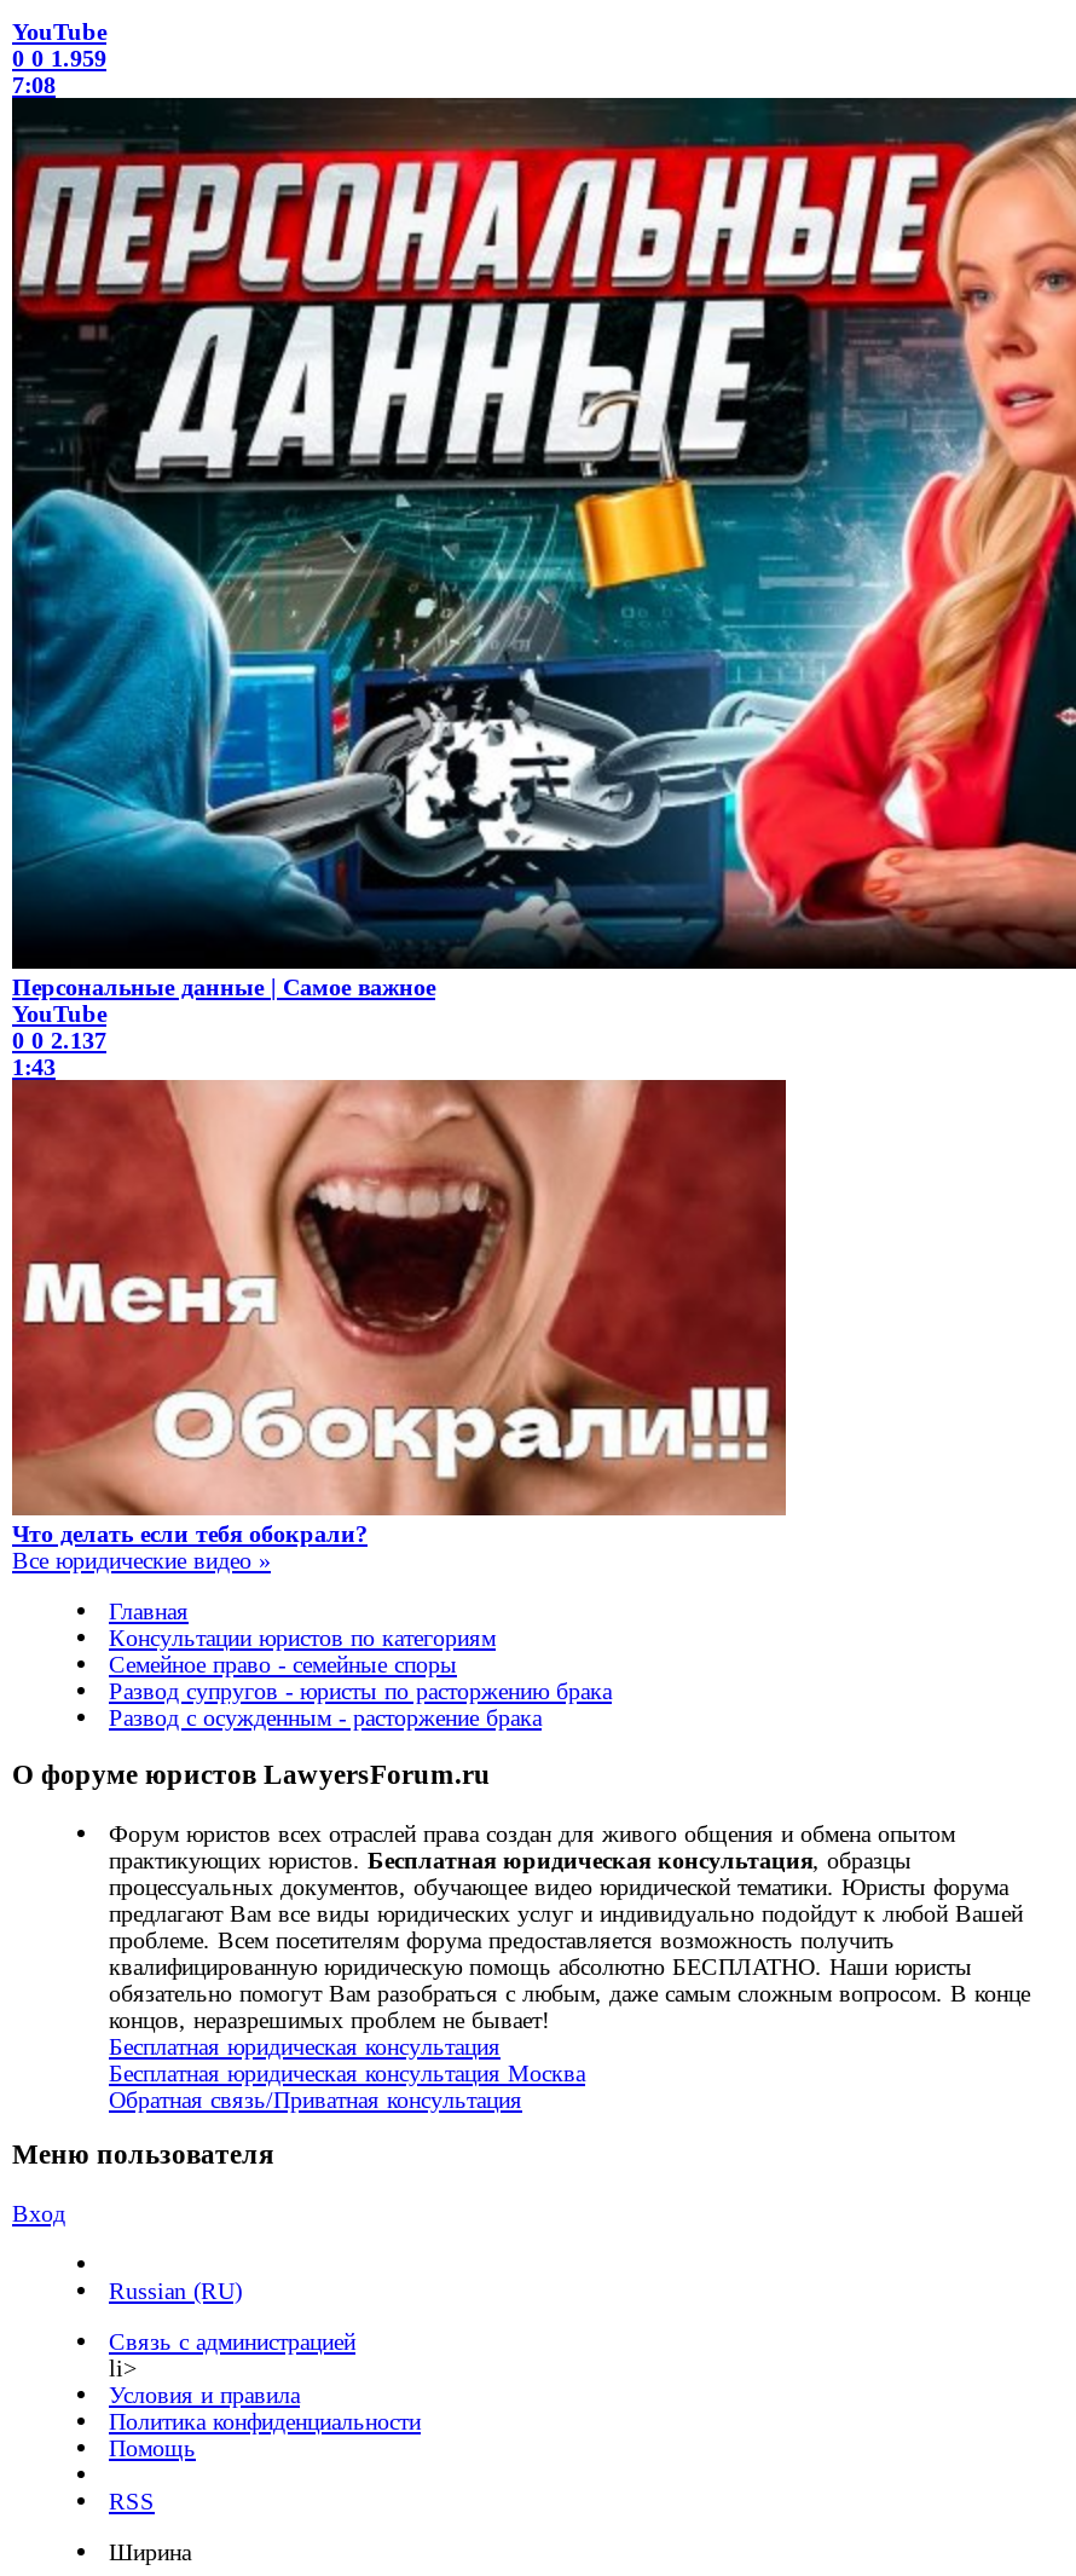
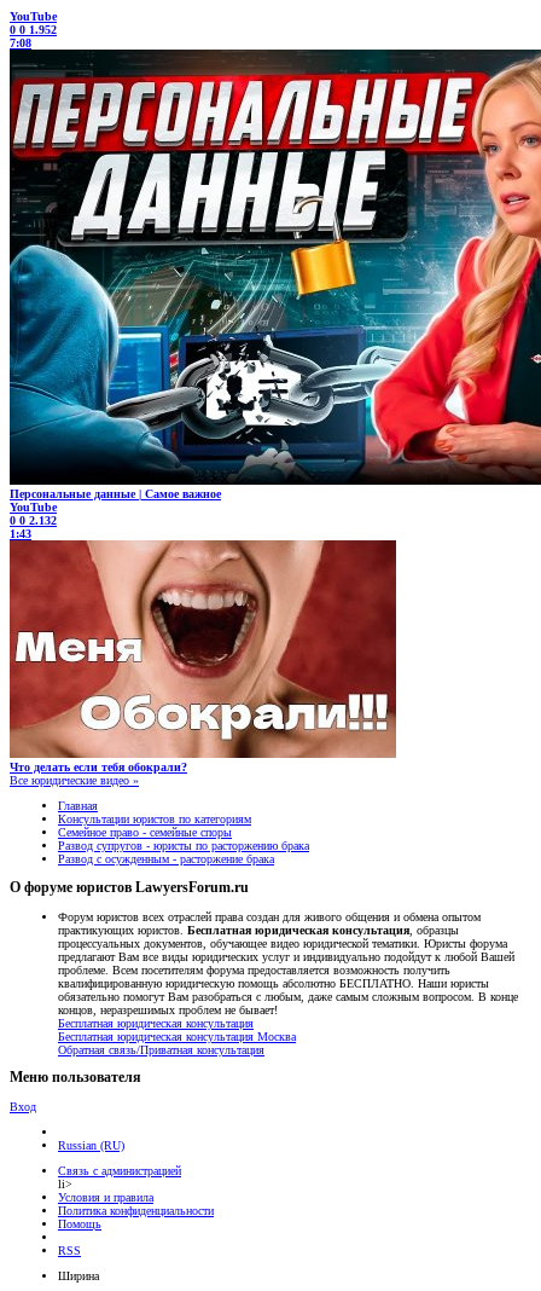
- 001.959
+ 001.952

- 002.137
+ 002.132
